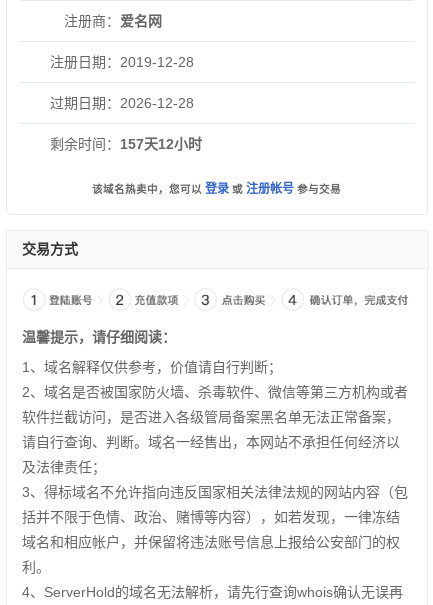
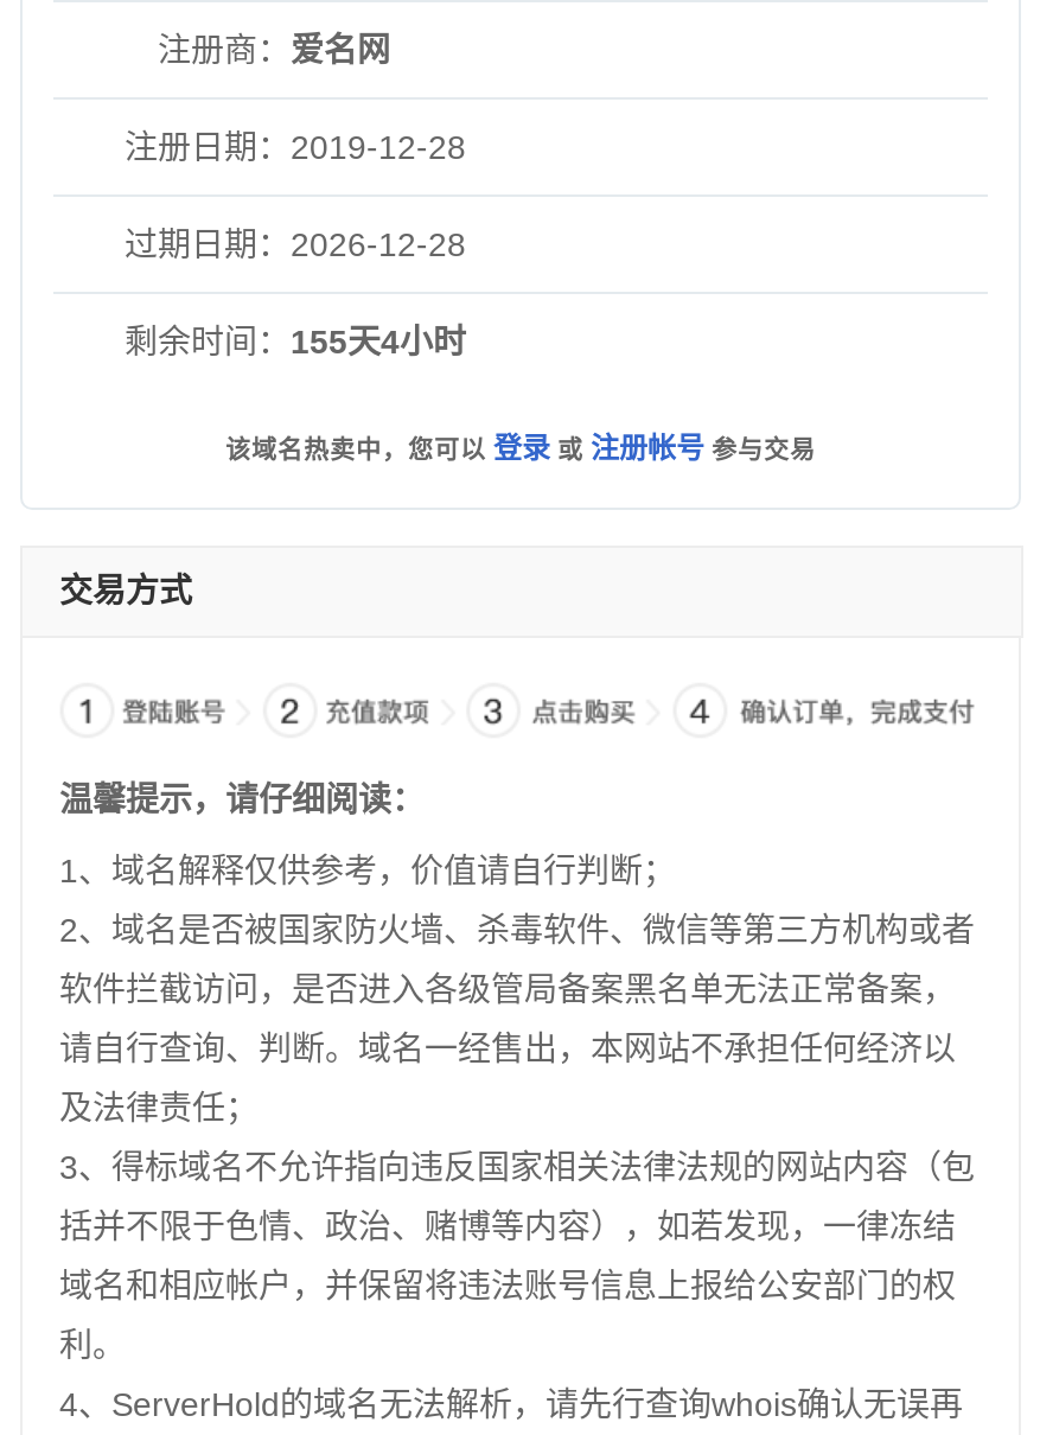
- 剩余时间：157天12小时
+ 剩余时间：155天4小时
